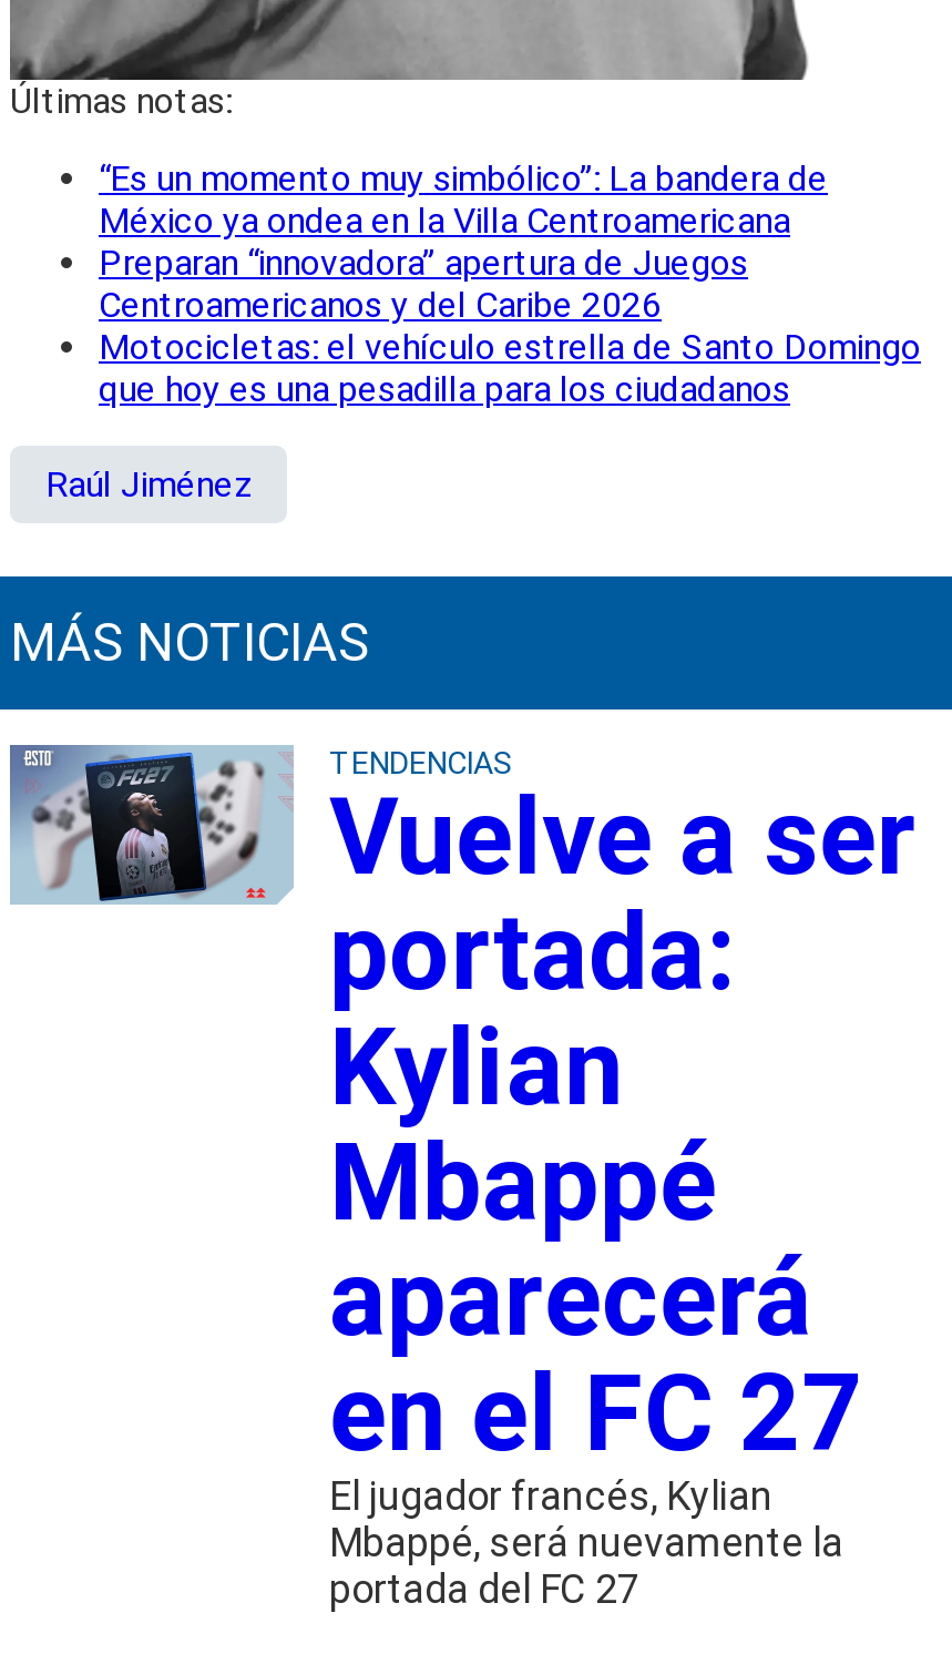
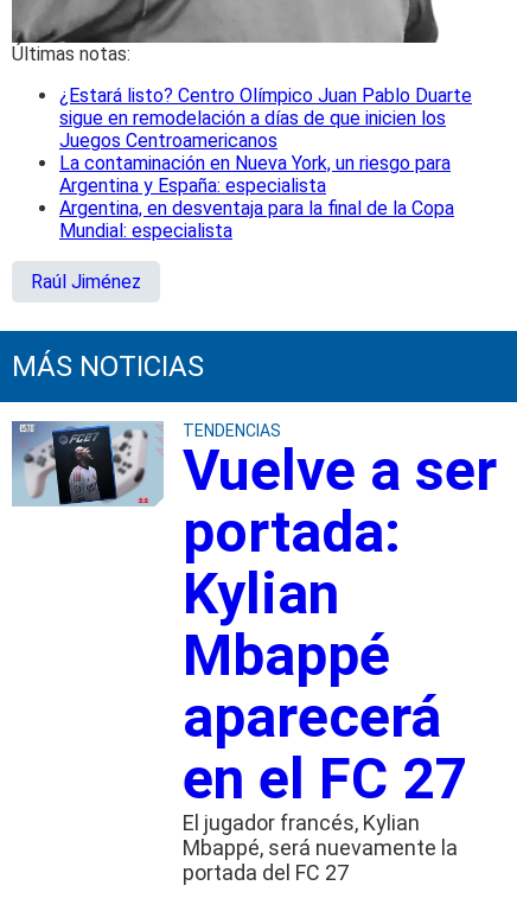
- “Es un momento muy simbólico”: La bandera de
- México ya ondea en la Villa Centroamericana
- Preparan “innovadora” apertura de Juegos
- Centroamericanos y del Caribe 2026
- Motocicletas: el vehículo estrella de Santo Domingo
- que hoy es una pesadilla para los ciudadanos
+ ¿Estará listo? Centro Olímpico Juan Pablo Duarte
+ sigue en remodelación a días de que inicien los
+ Juegos Centroamericanos
+ La contaminación en Nueva York, un riesgo para
+ Argentina y España: especialista
+ Argentina, en desventaja para la final de la Copa
+ Mundial: especialista
